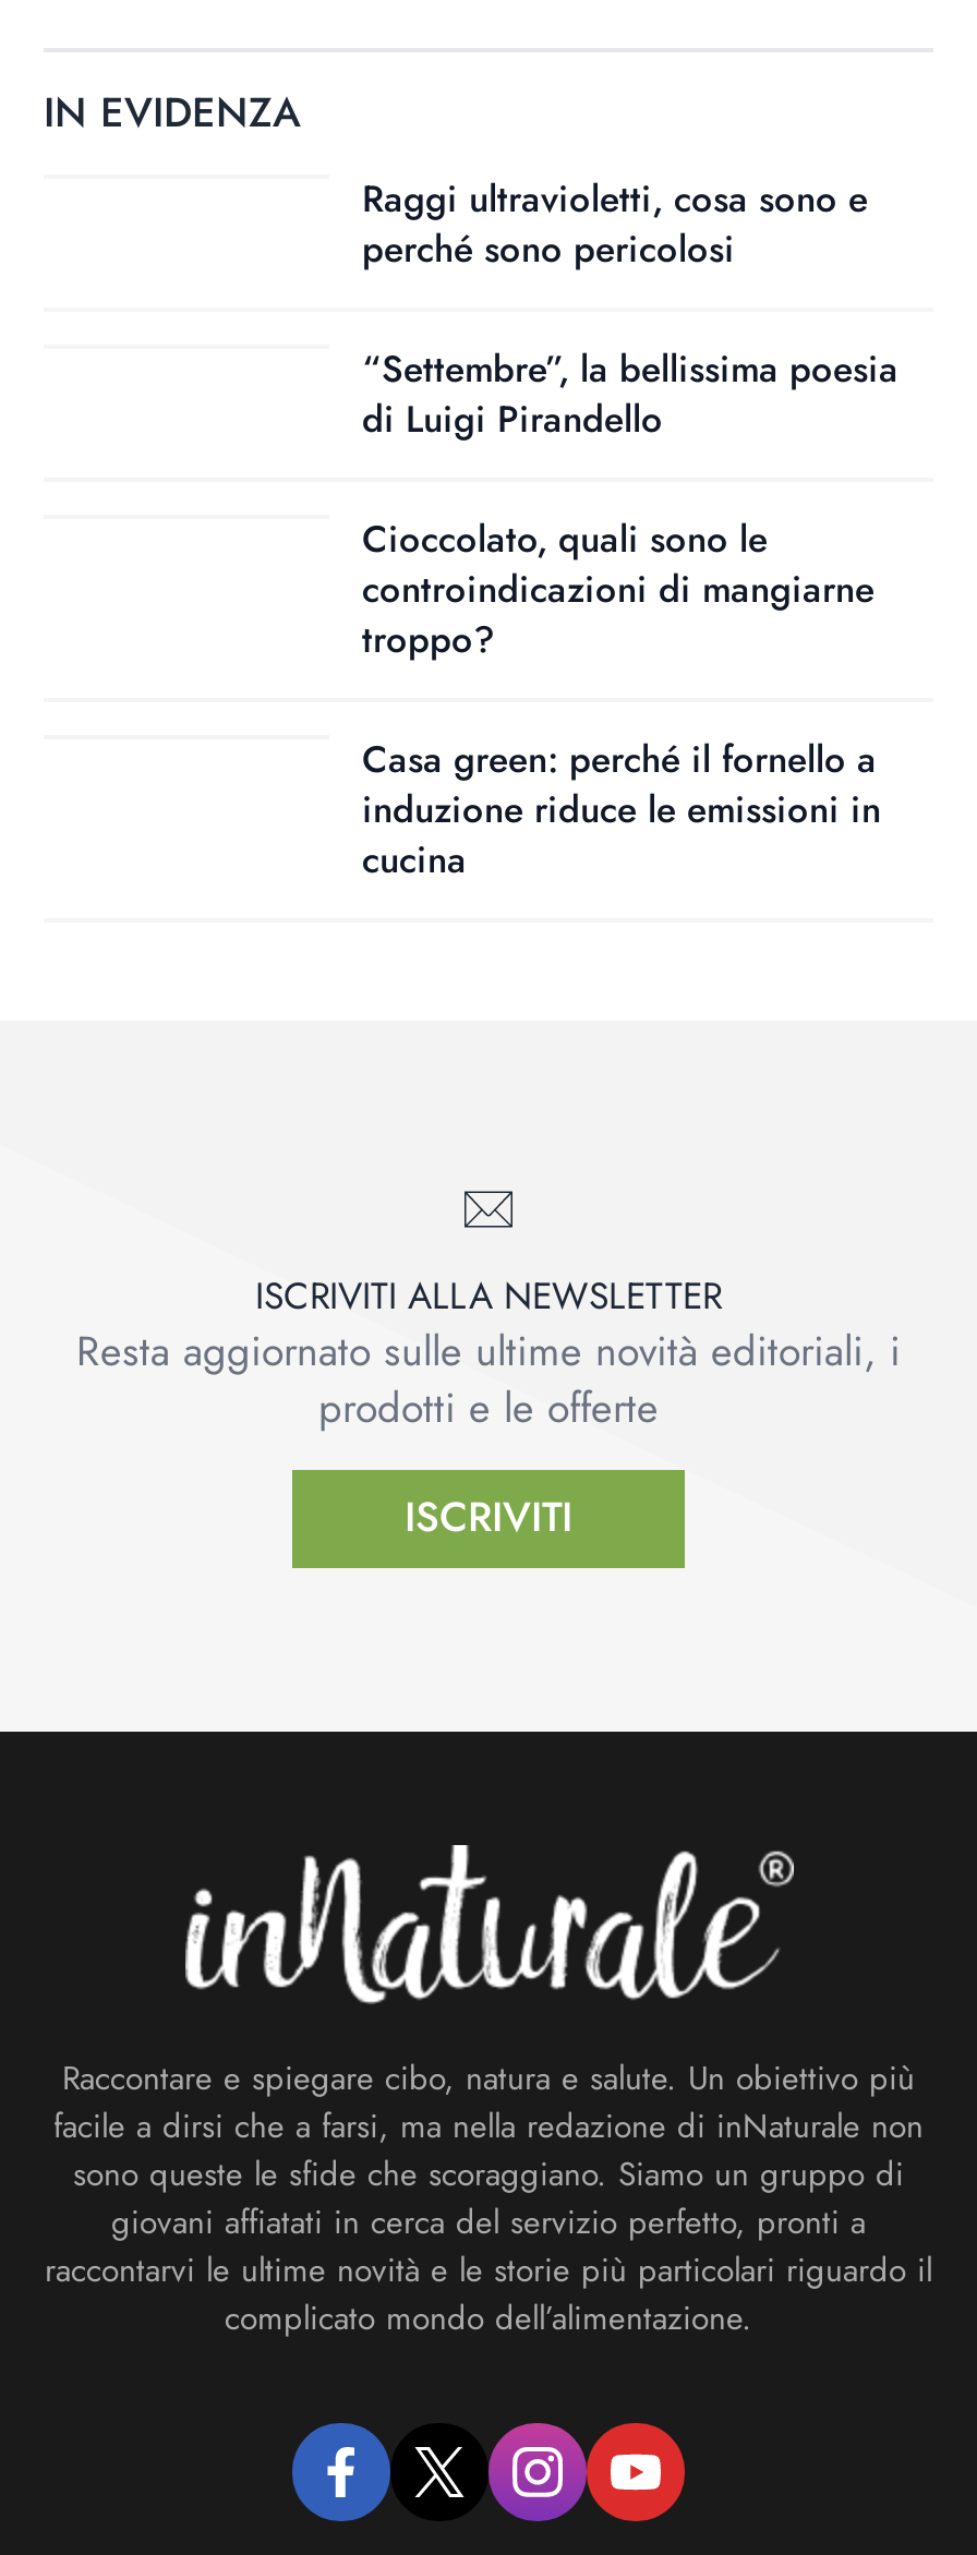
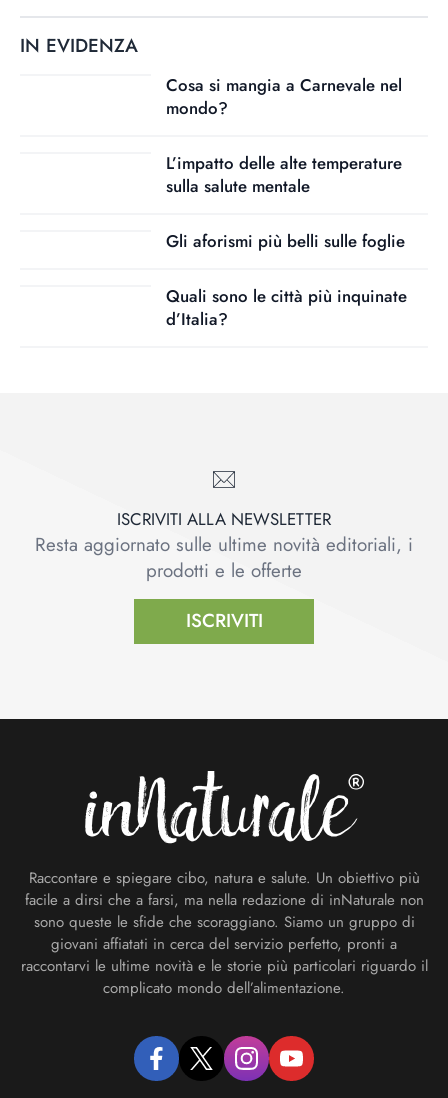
- Raggi ultravioletti, cosa sono e
- perché sono pericolosi
+ Cosa si mangia a Carnevale nel
+ mondo?

- “Settembre”, la bellissima poesia
- di Luigi Pirandello
+ L’impatto delle alte temperature
+ sulla salute mentale

- Cioccolato, quali sono le
- controindicazioni di mangiarne
- troppo?
+ Gli aforismi più belli sulle foglie

- Casa green: perché il fornello a
- induzione riduce le emissioni in
- cucina
+ Quali sono le città più inquinate
+ d’Italia?
